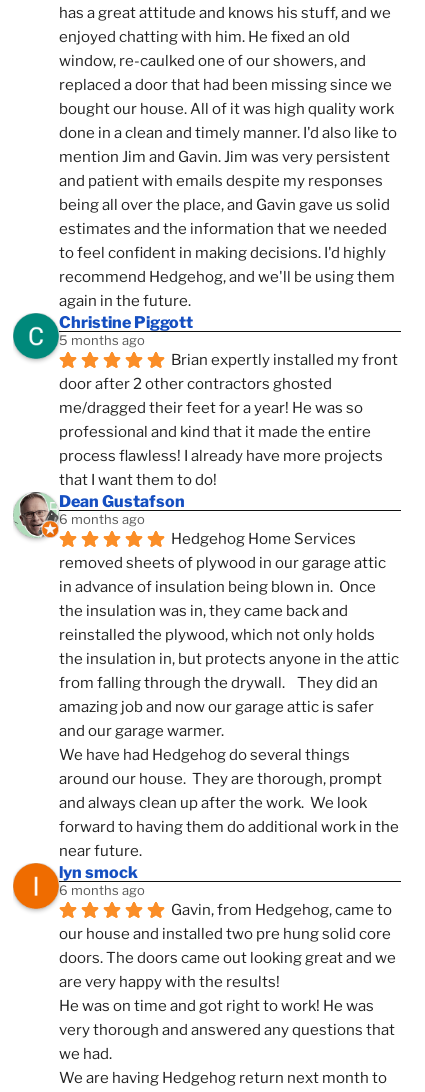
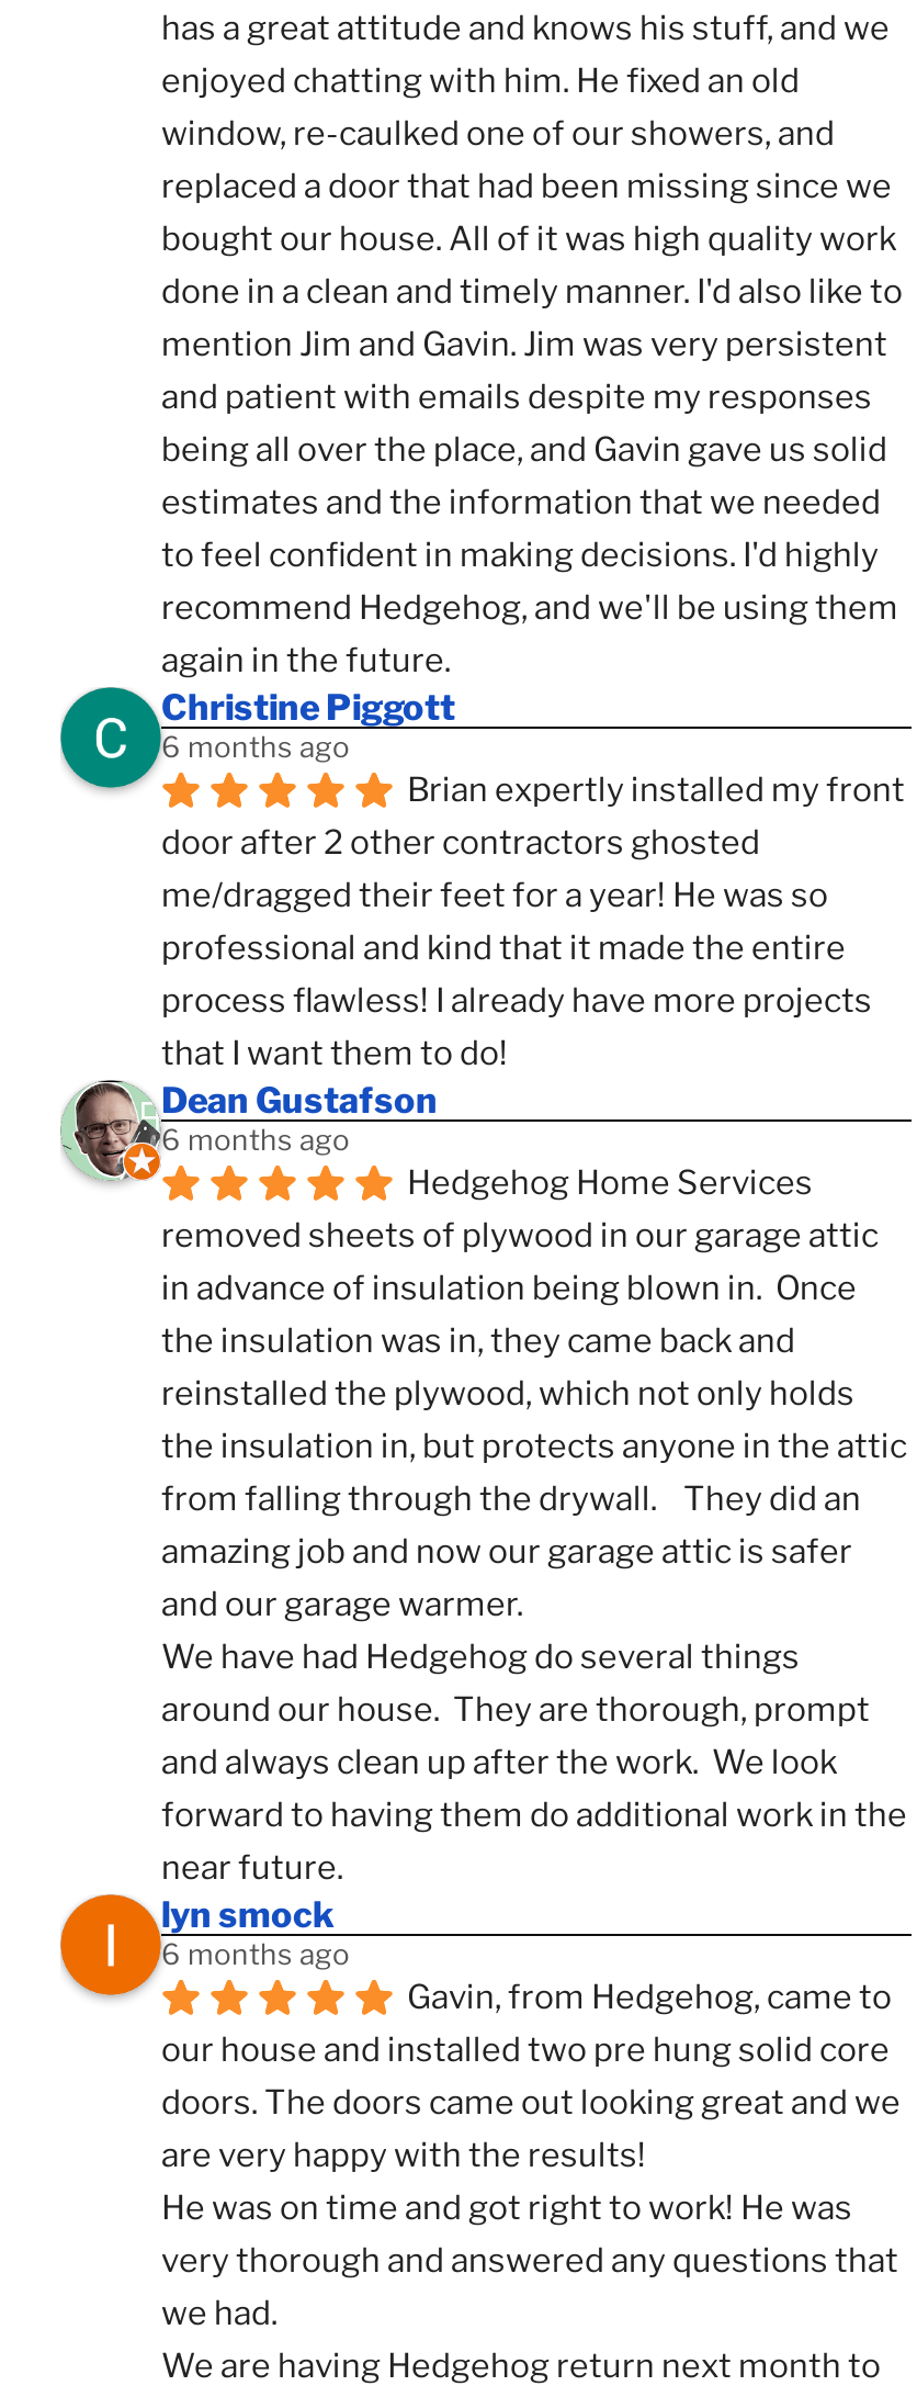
- 5 months ago
+ 6 months ago
